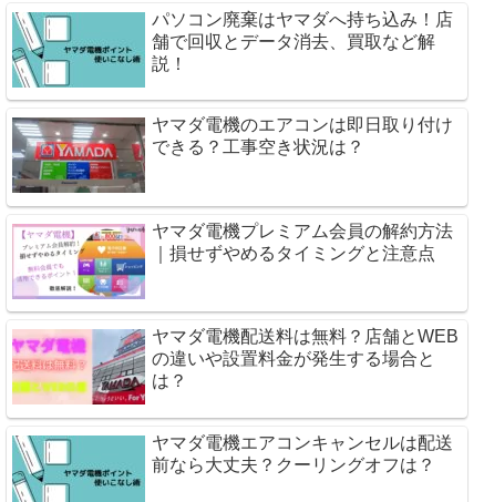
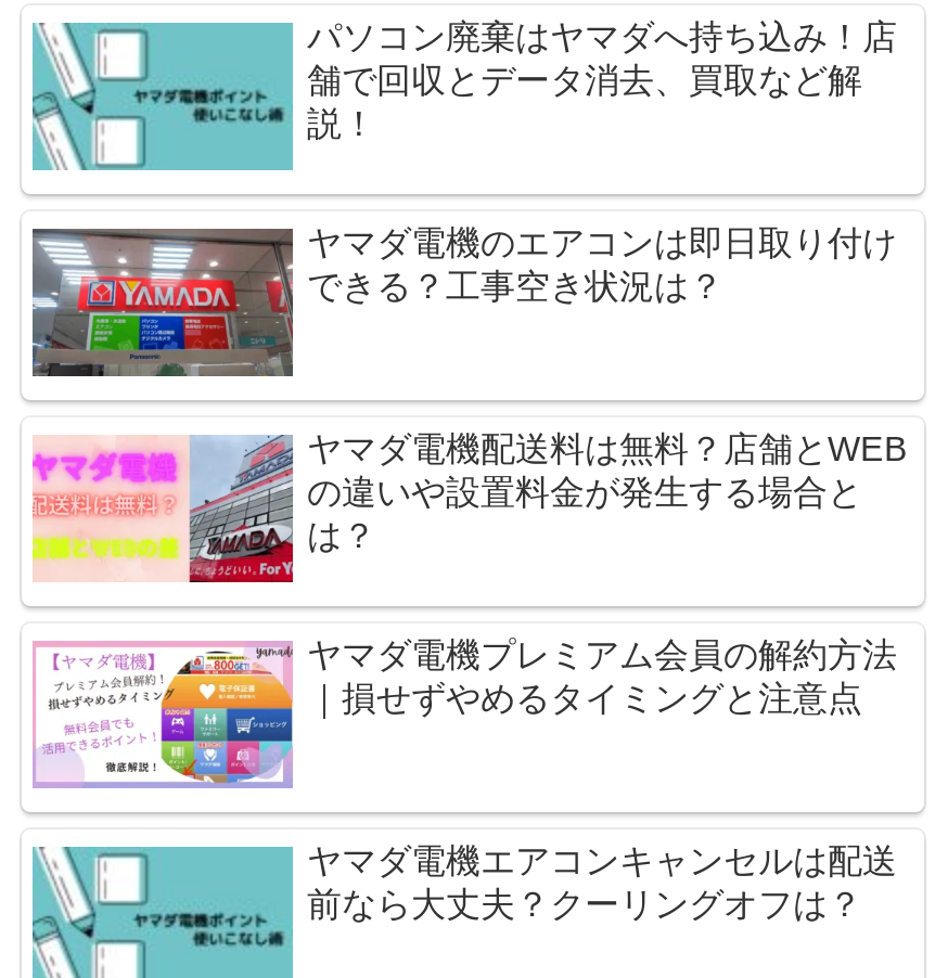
moved down: [image] | ヤマダ電機プレミアム会員の解約方法 | ｜損せずやめるタイミングと注意点

moved up: [image] | ヤマダ電機配送料は無料？店舗とWEB | の違いや設置料金が発生する場合と | は？
